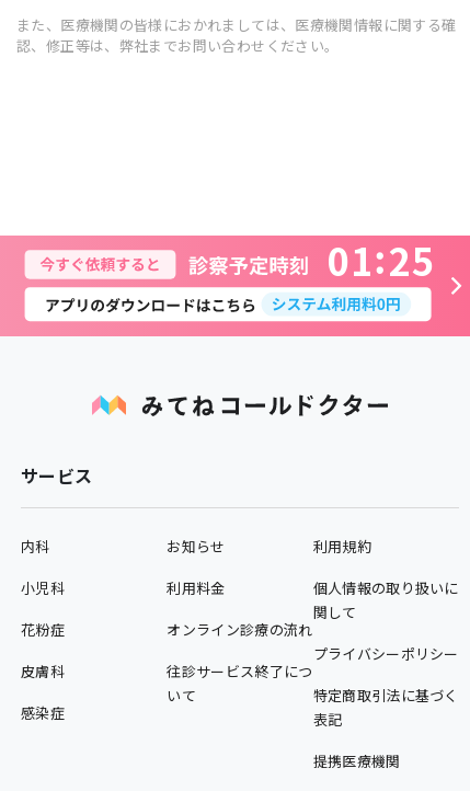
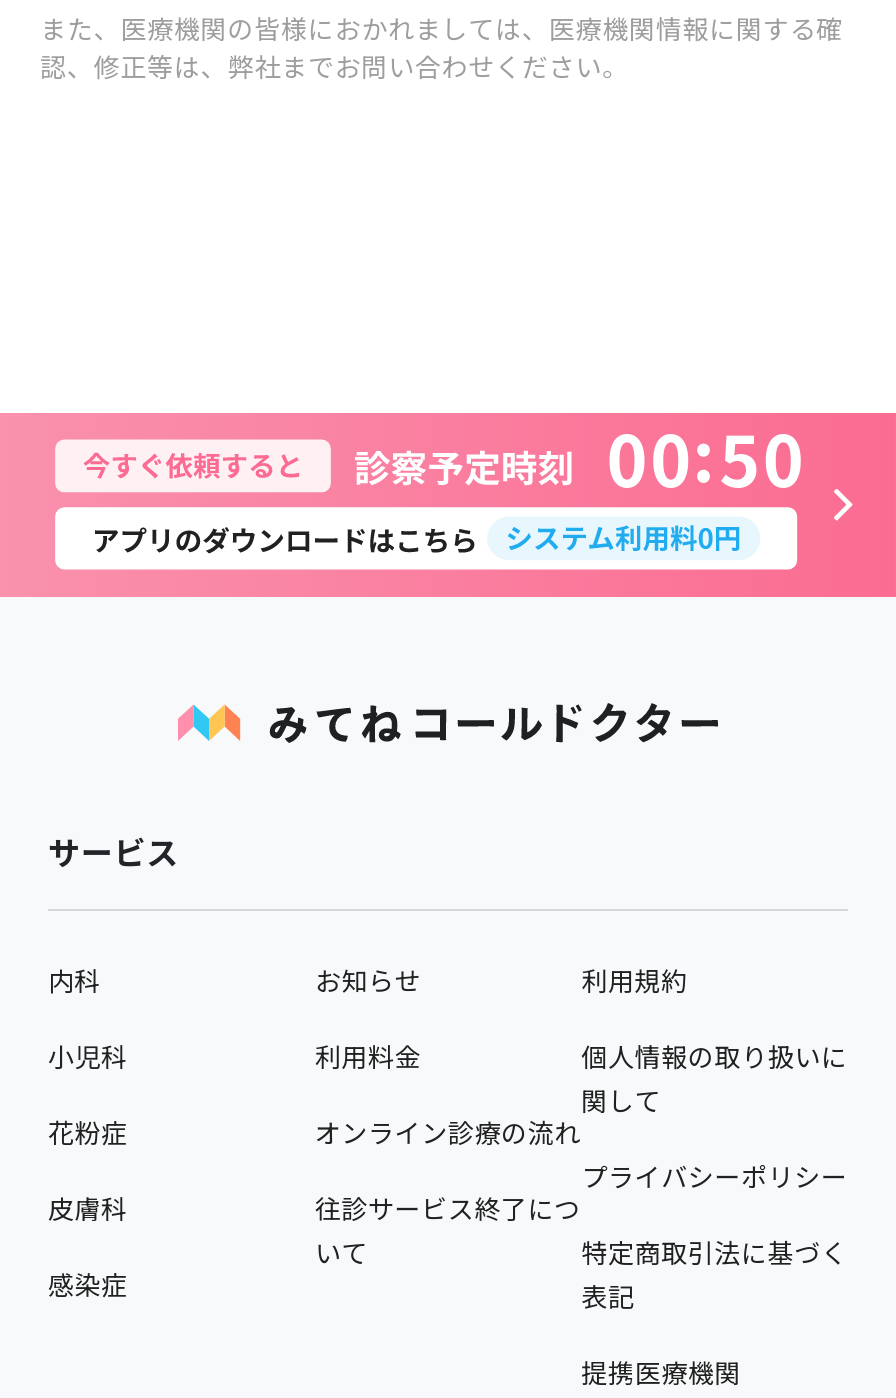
- 0 1 2 5
+ 0 0 5 0
